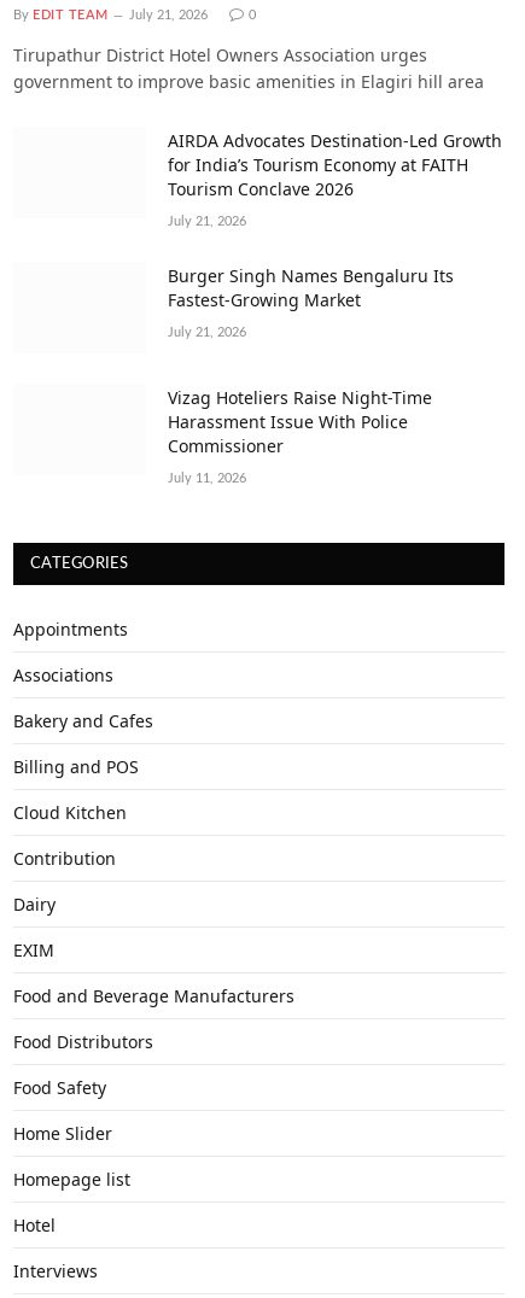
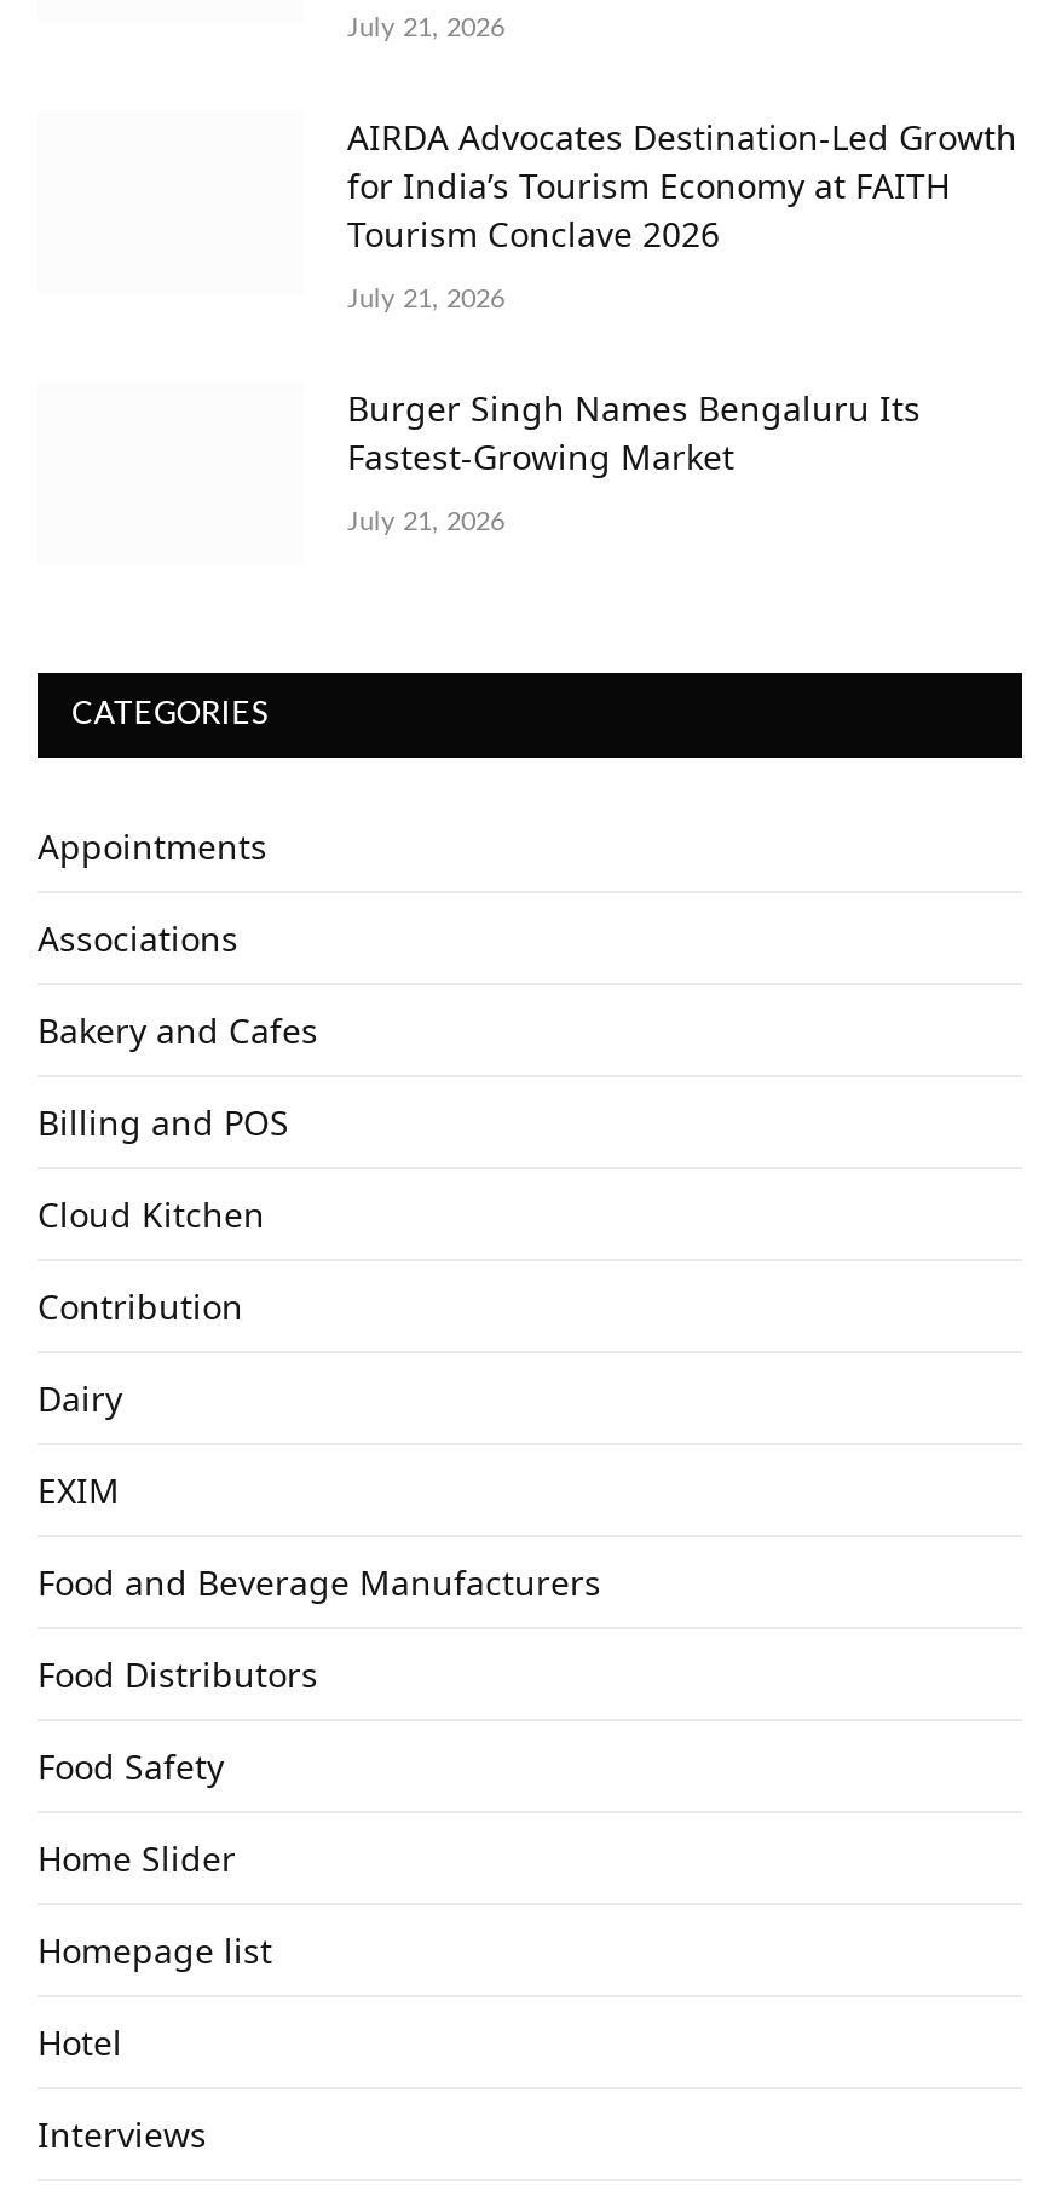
- By EDIT TEAM

- 0
- Tirupathur District Hotel Owners Association urges
- government to improve basic amenities in Elagiri hill area

- Vizag Hoteliers Raise Night-Time
- Harassment Issue With Police
- Commissioner
- July 11, 2026
